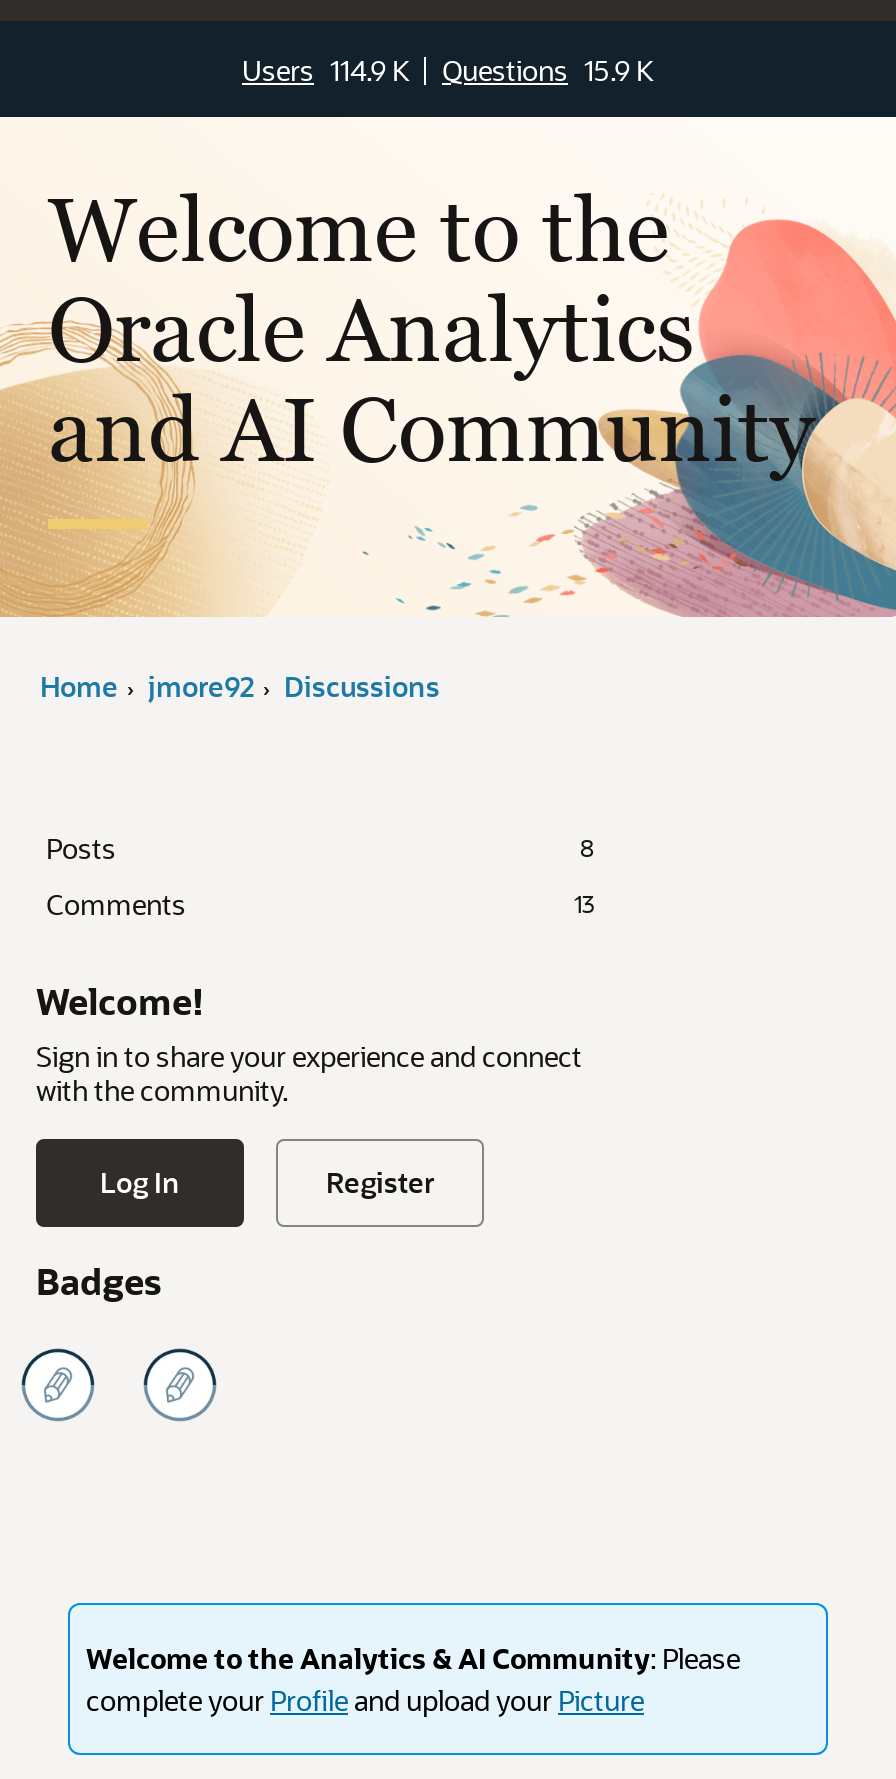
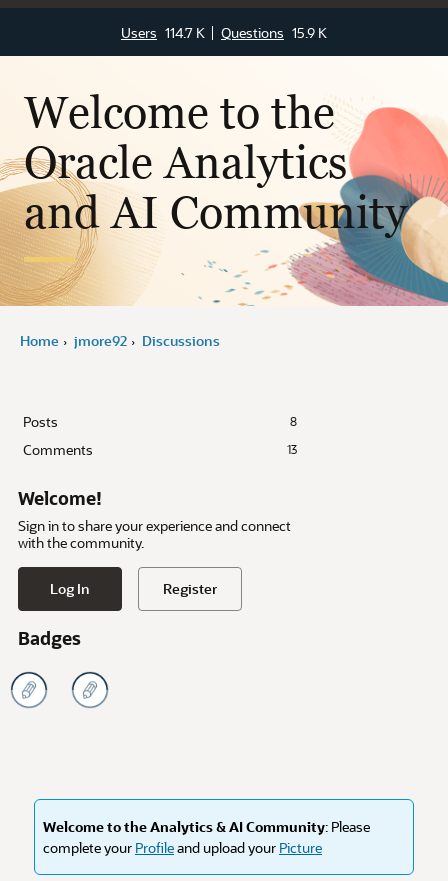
- Users 114.9 K Questions 15.9 K
+ Users 114.7 K Questions 15.9 K
